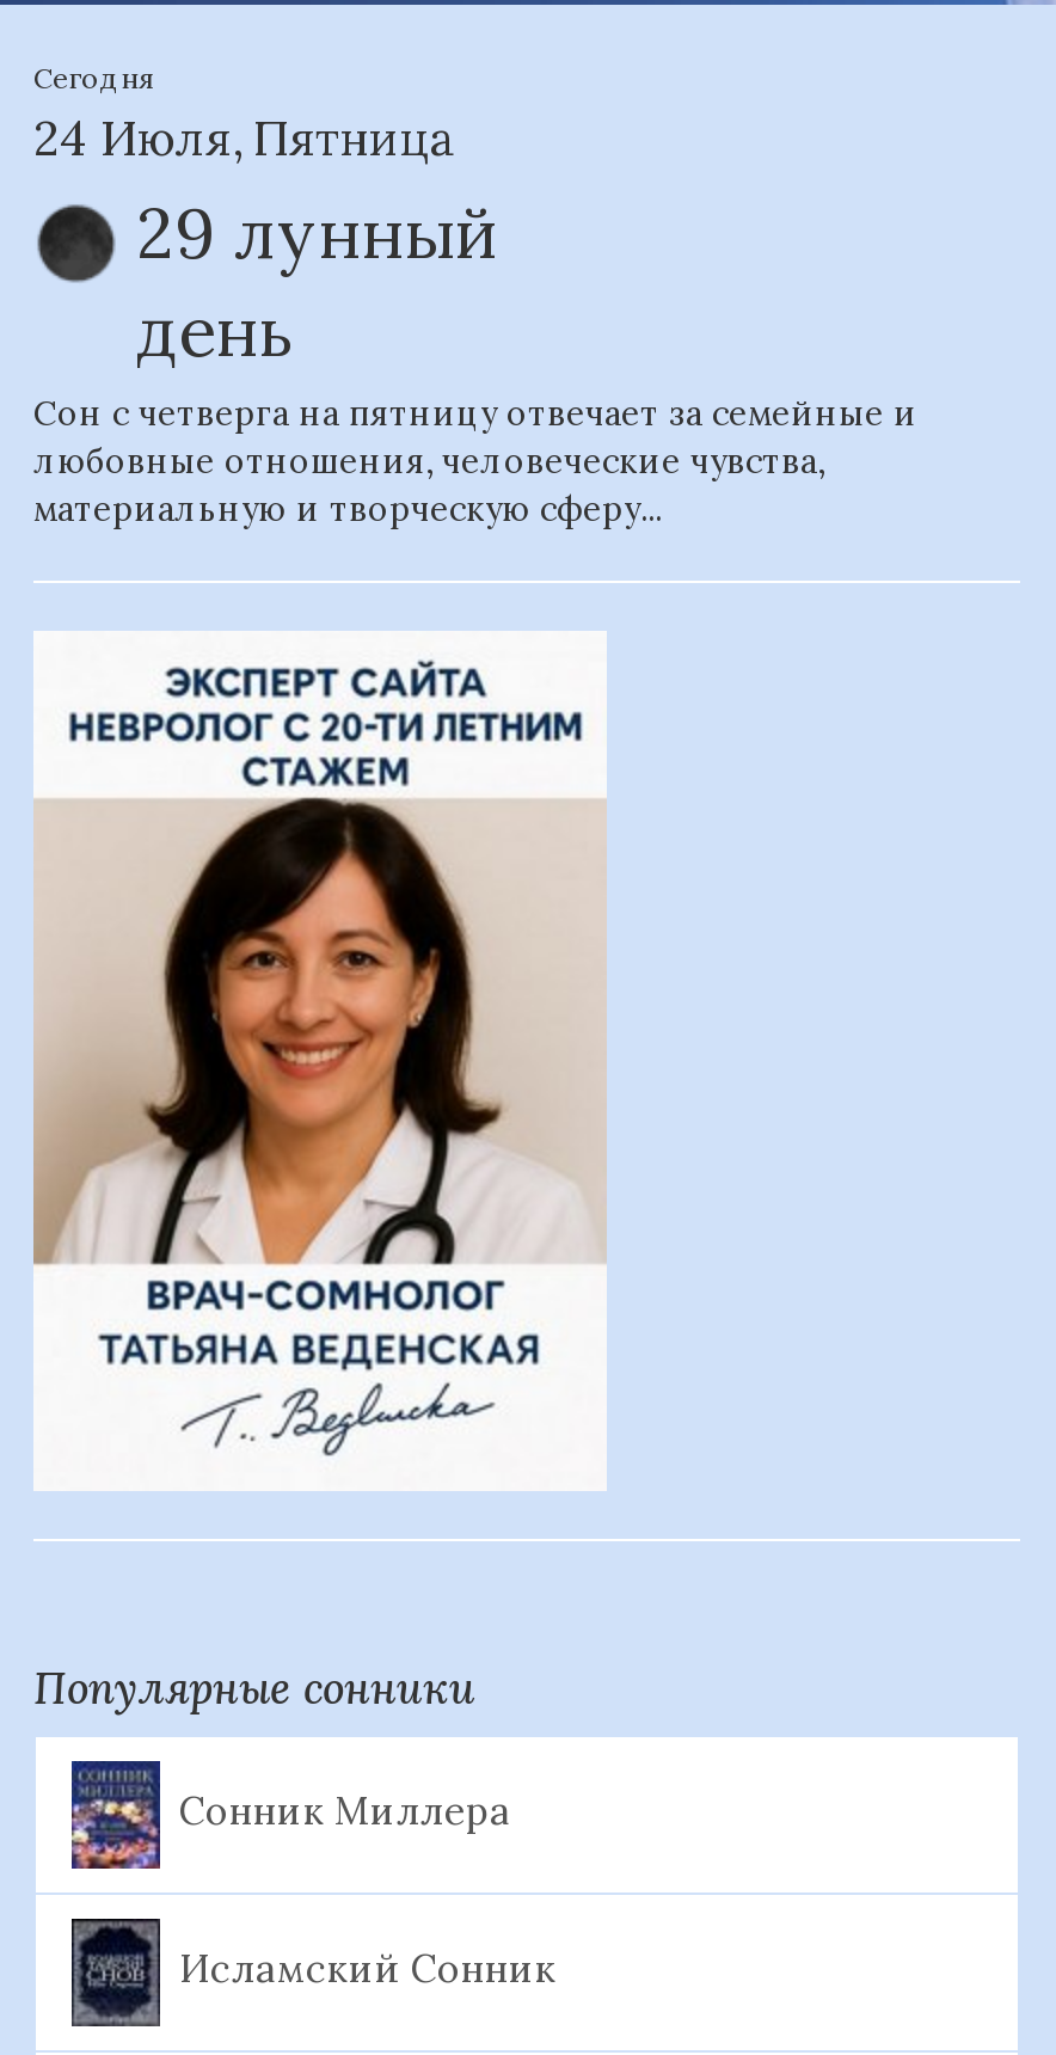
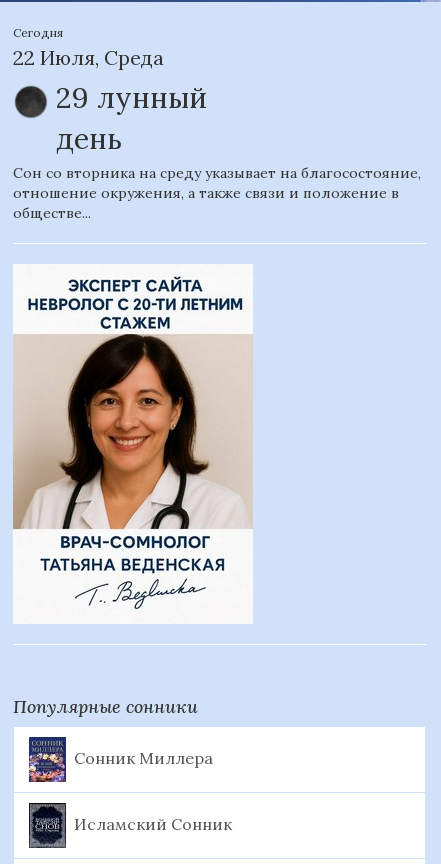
- 24 Июля, Пятница
+ 22 Июля, Среда

- Сон с четверга на пятницу отвечает за семейные и
- любовные отношения, человеческие чувства,
- материальную и творческую сферу...
+ Сон со вторника на среду указывает на благосостояние,
+ отношение окружения, а также связи и положение в
+ обществе...
